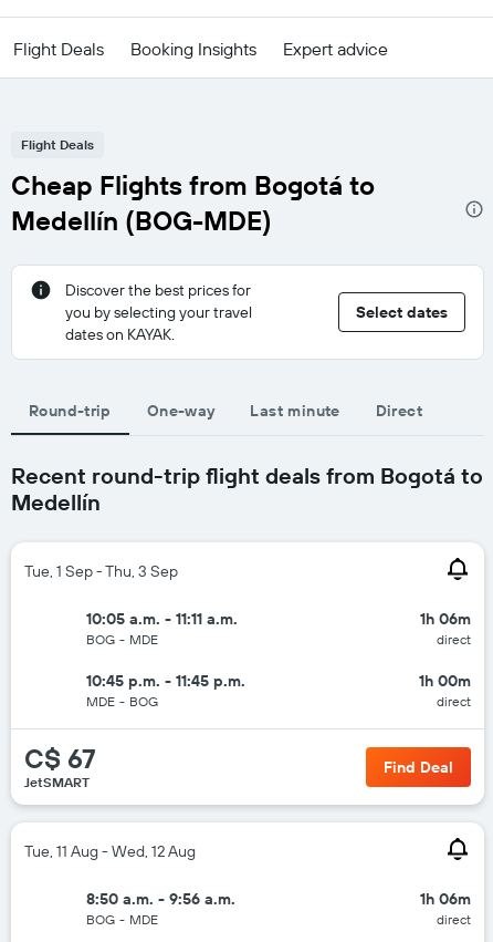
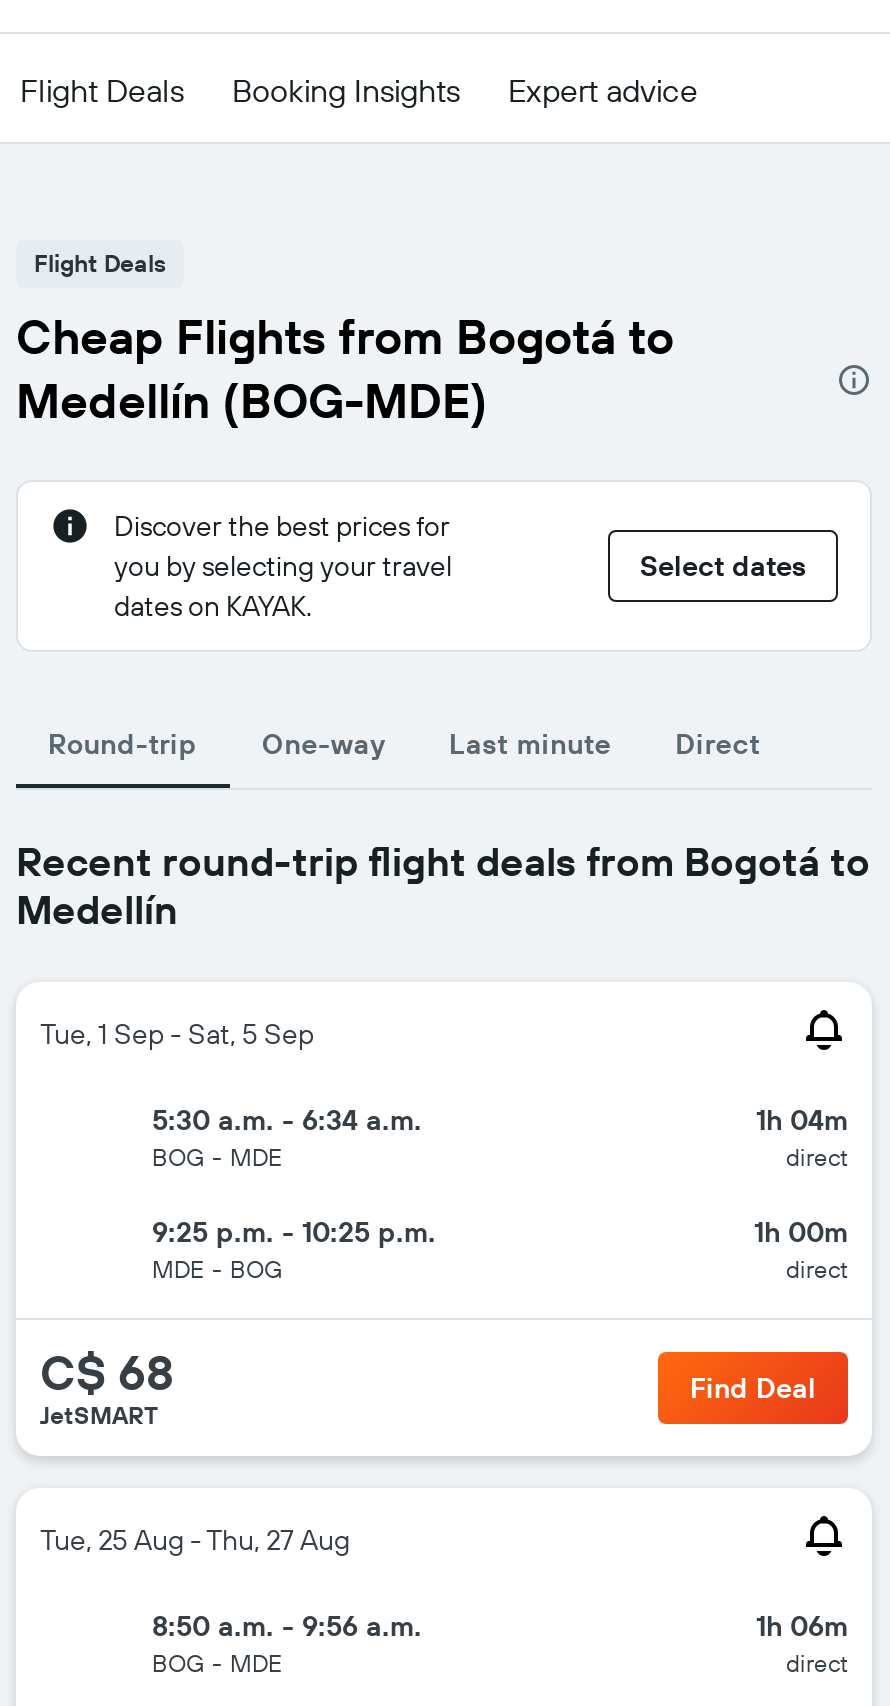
- Tue, 1 Sep - Thu, 3 Sep
+ Tue, 1 Sep - Sat, 5 Sep

- 10:05 a.m. - 11:11 a.m.
+ 5:30 a.m. - 6:34 a.m.

- 1h 06m
+ 1h 04m

- 10:45 p.m. - 11:45 p.m.
+ 9:25 p.m. - 10:25 p.m.

- C$ 67
+ C$ 68

- Tue, 11 Aug - Wed, 12 Aug
+ Tue, 25 Aug - Thu, 27 Aug
